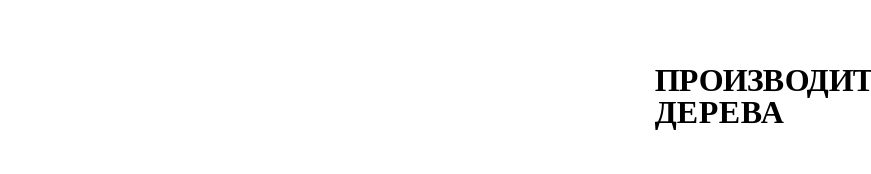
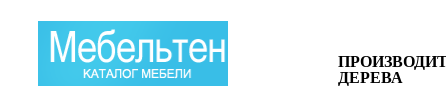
+ [image]
